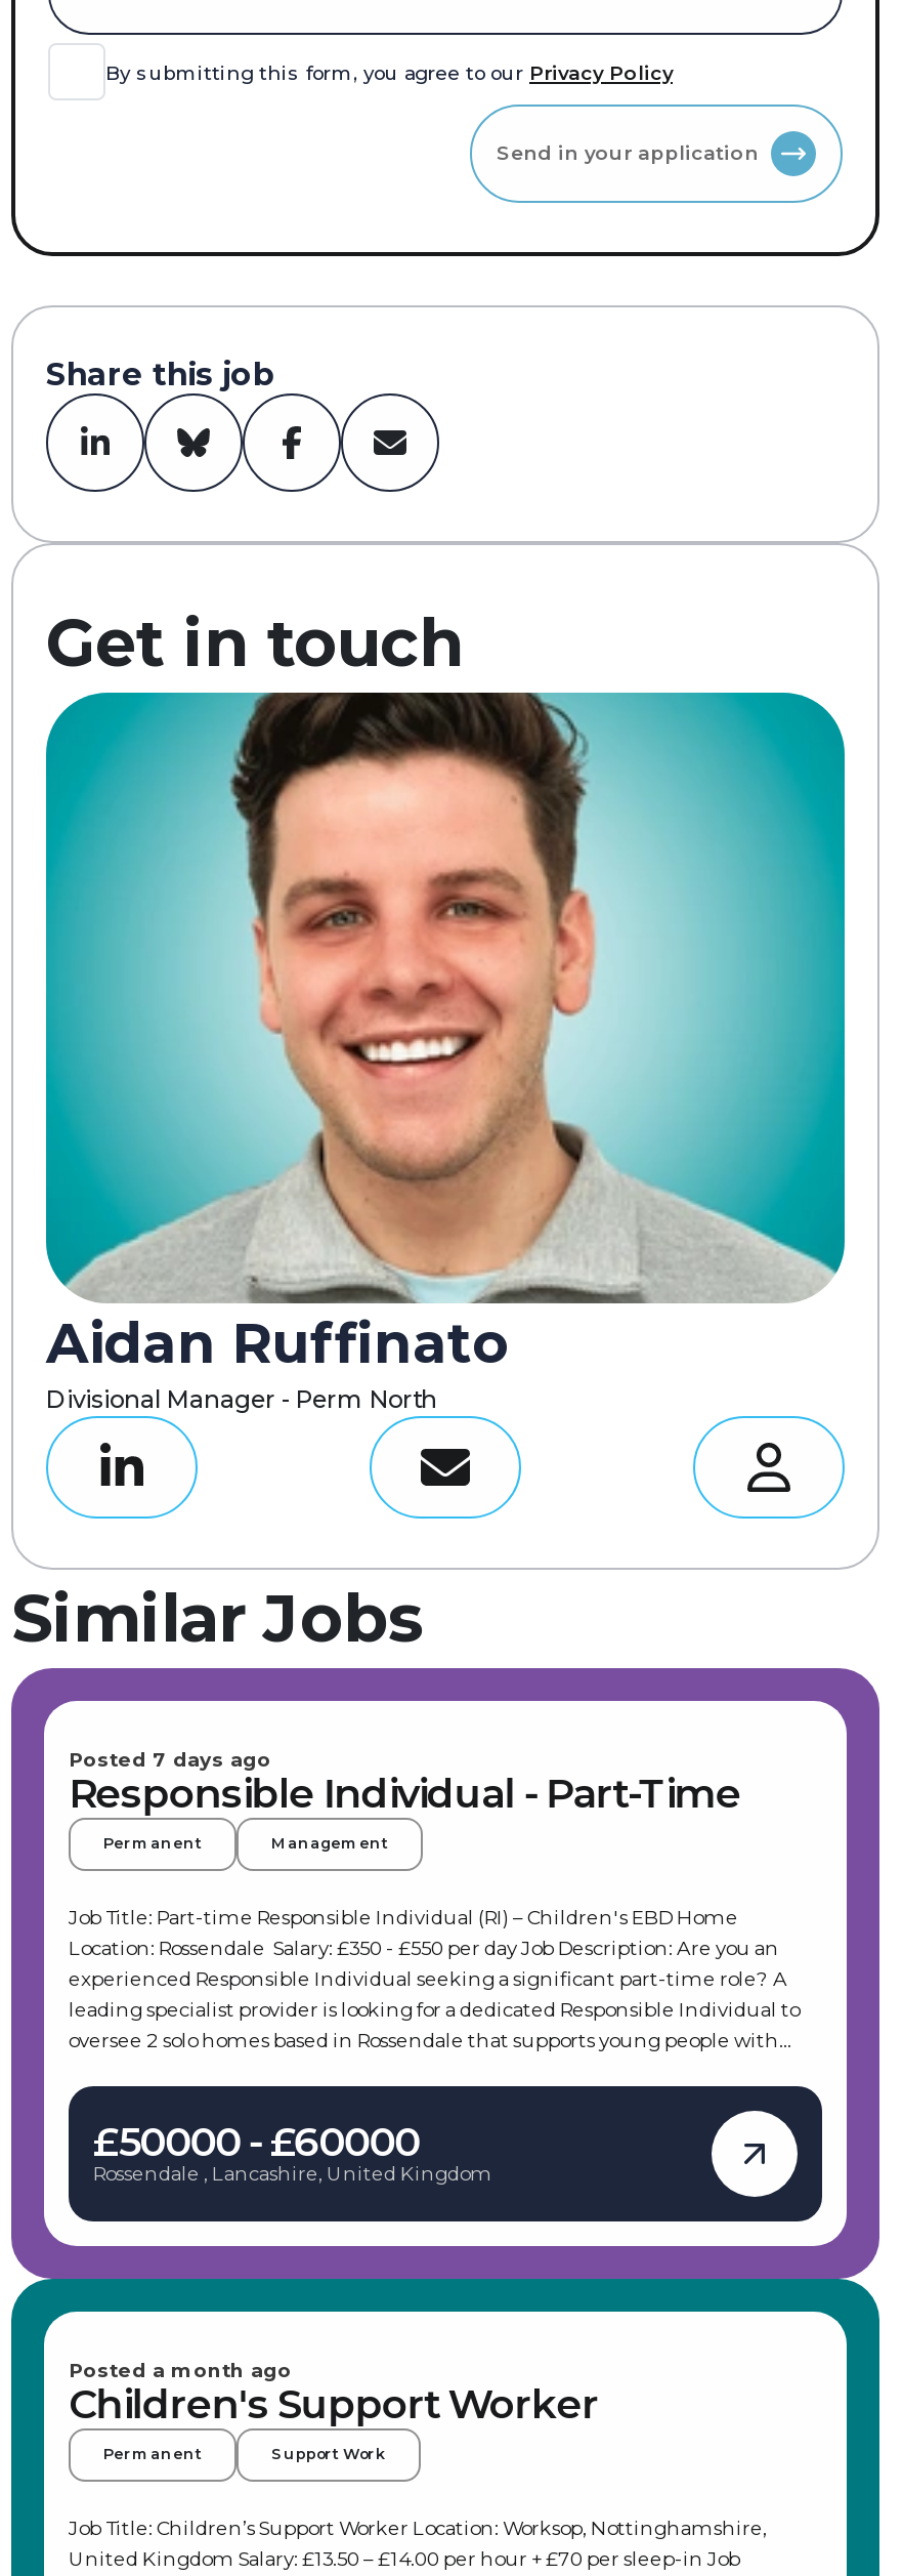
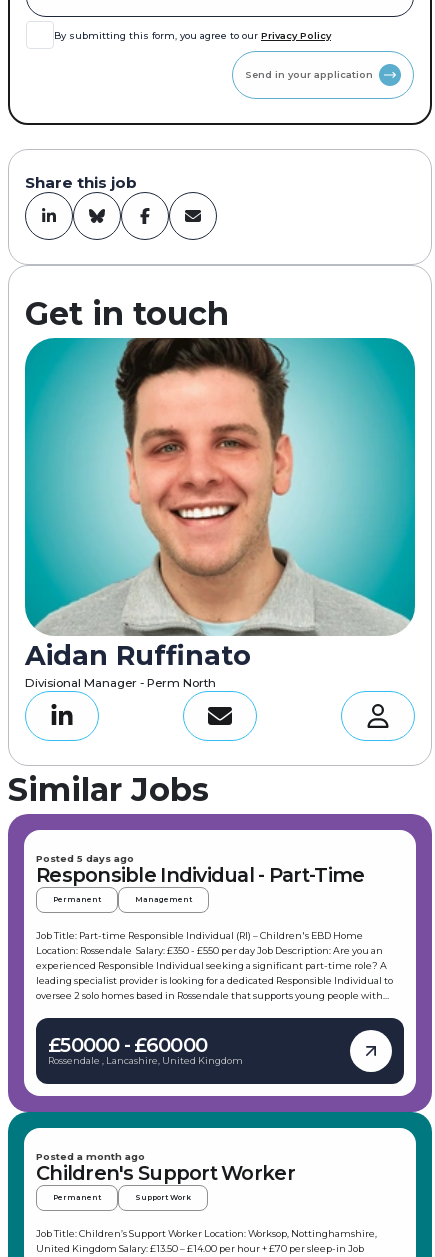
- Posted 7 days ago
+ Posted 5 days ago
